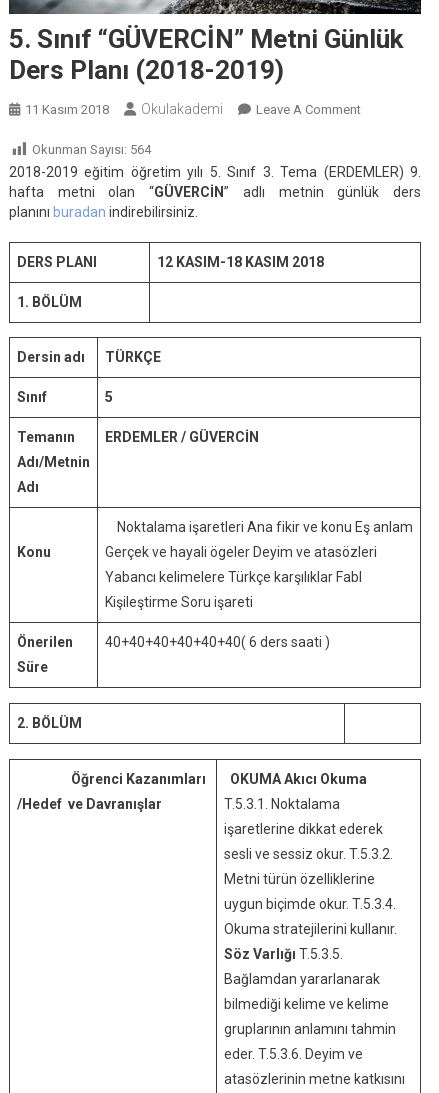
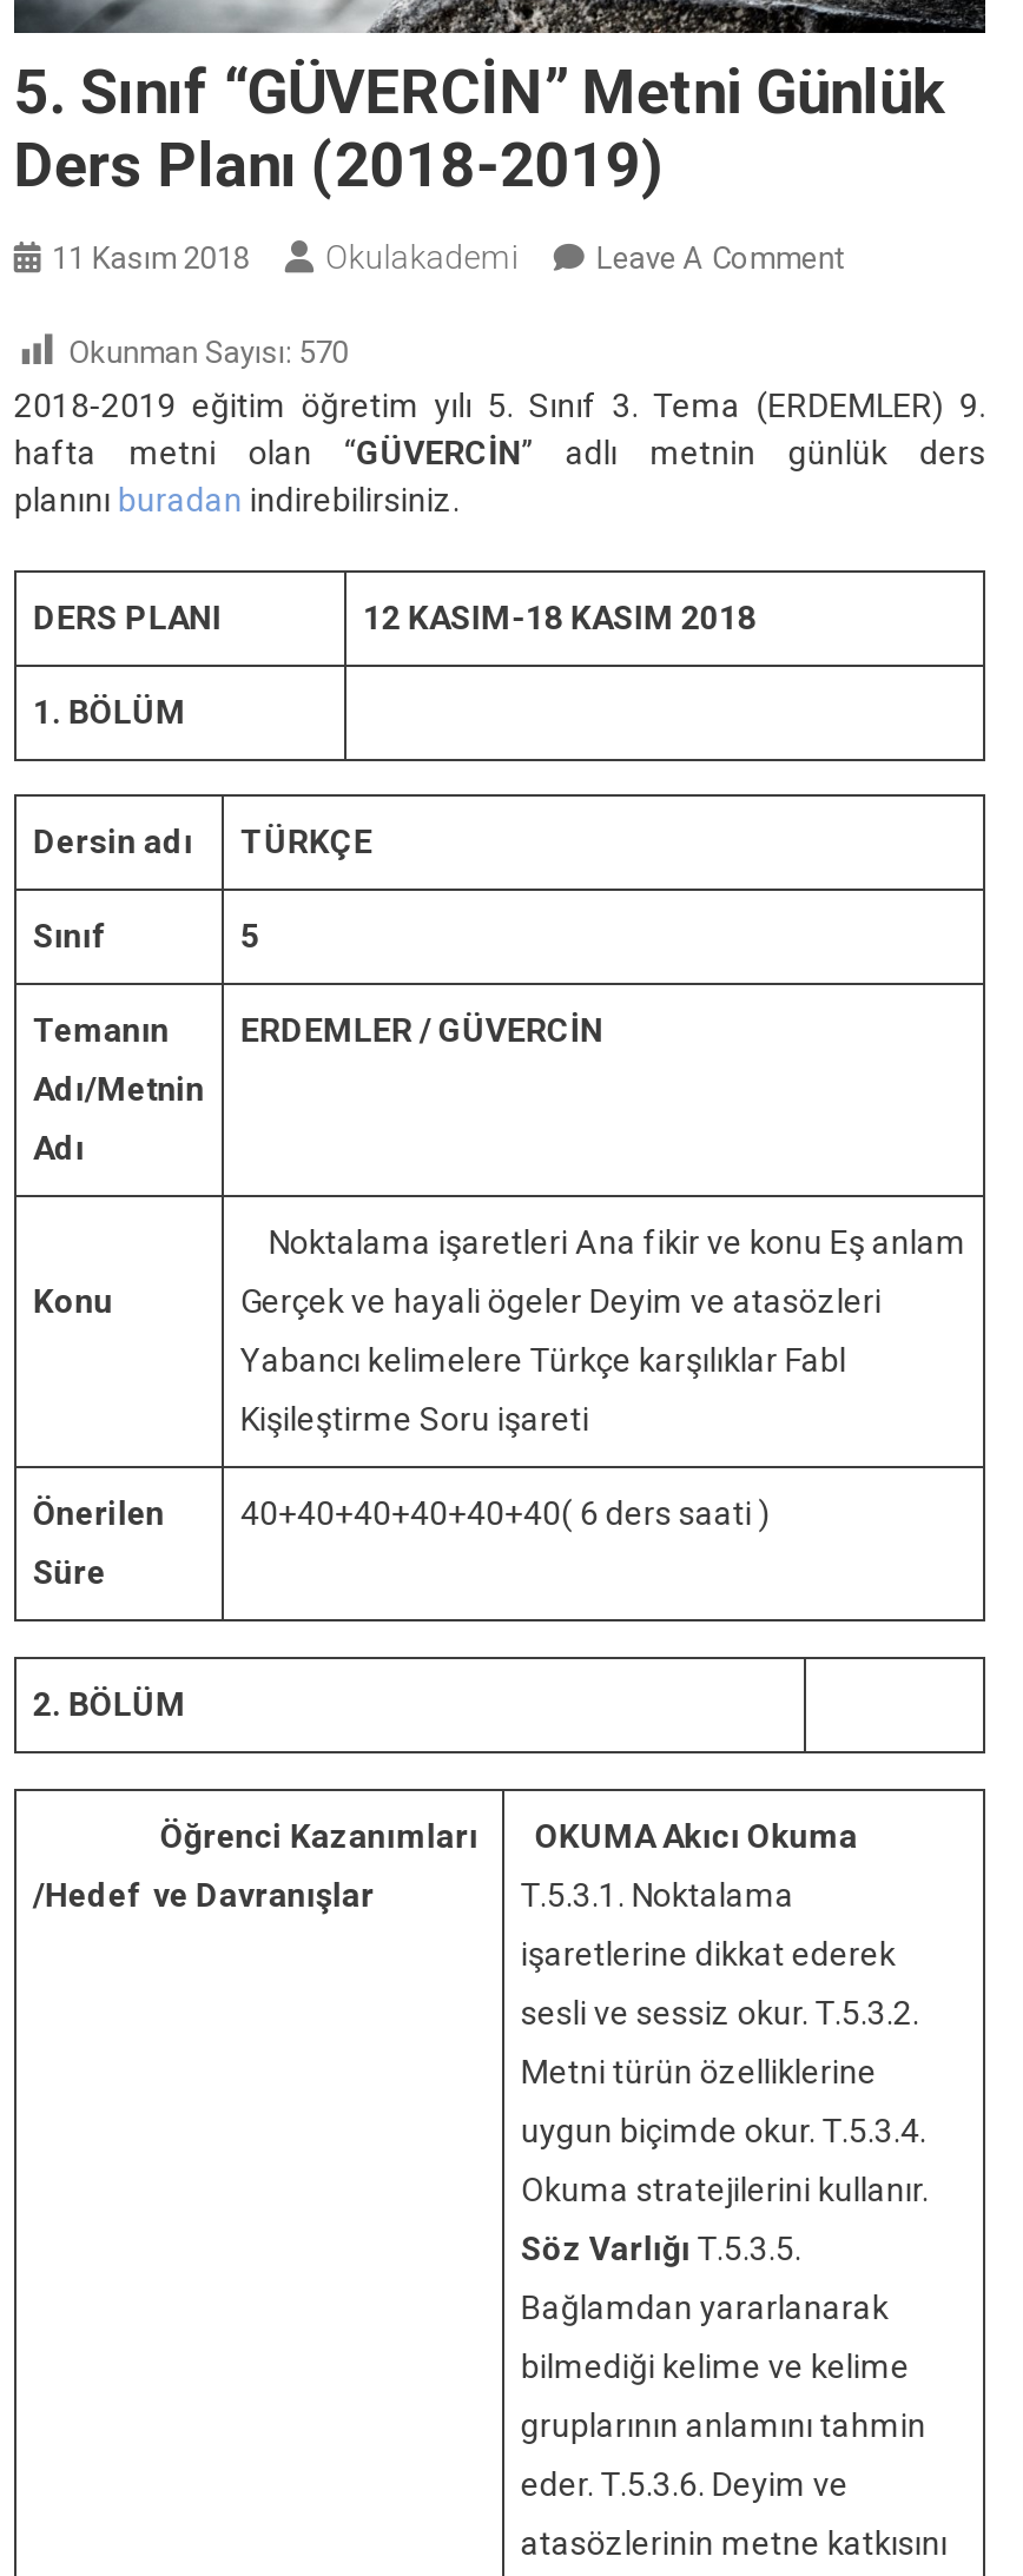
- Okunman Sayısı: 564
+ Okunman Sayısı: 570
